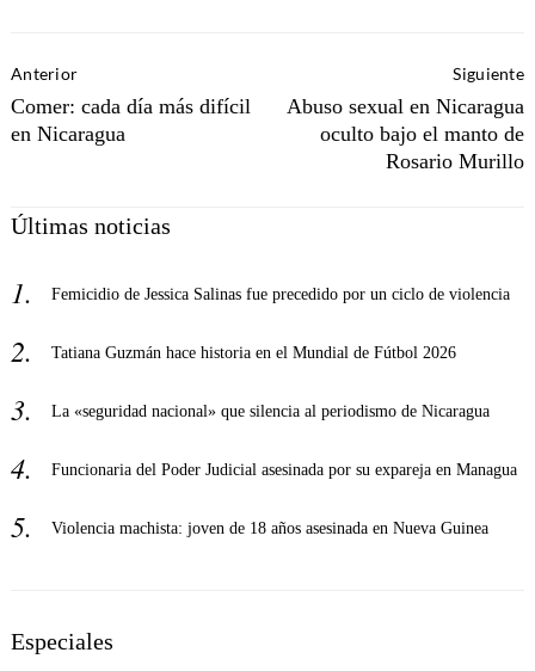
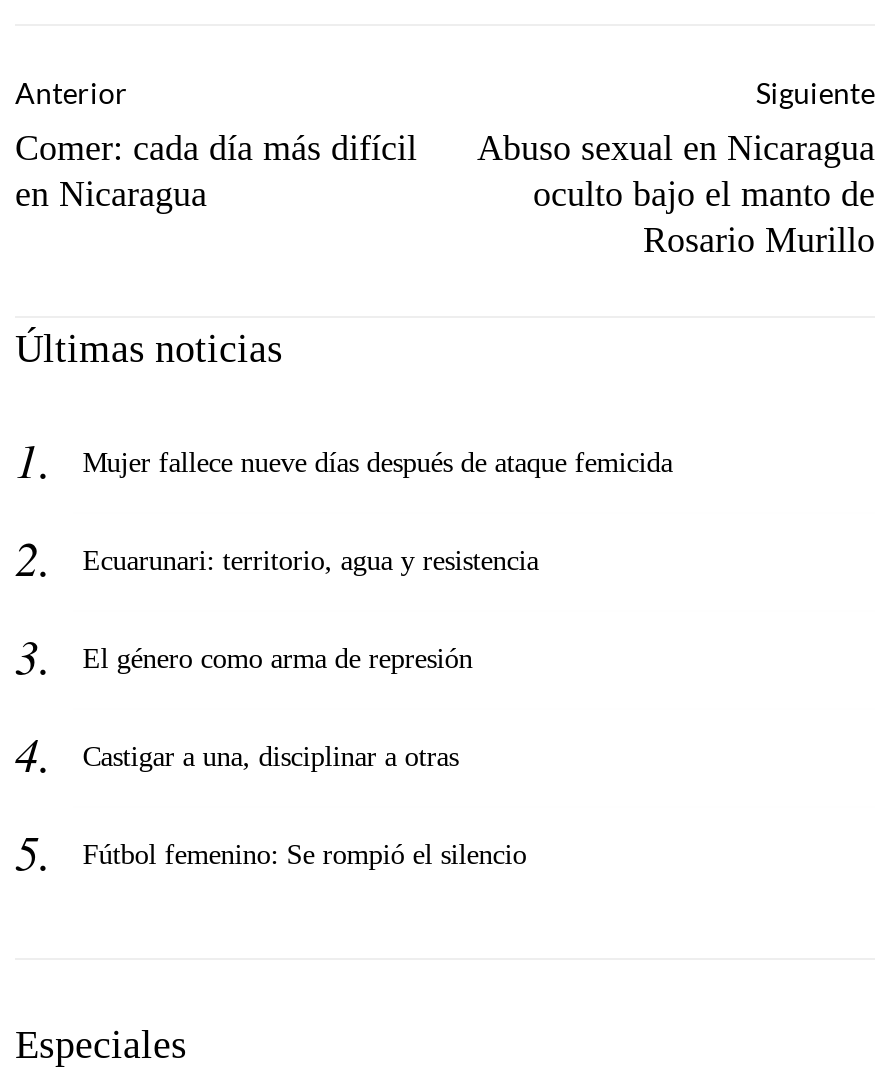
- Femicidio de Jessica Salinas fue precedido por un ciclo de violencia
+ Mujer fallece nueve días después de ataque femicida

- Tatiana Guzmán hace historia en el Mundial de Fútbol 2026
+ Ecuarunari: territorio, agua y resistencia

- La «seguridad nacional» que silencia al periodismo de Nicaragua
+ El género como arma de represión

- Funcionaria del Poder Judicial asesinada por su expareja en Managua
+ Castigar a una, disciplinar a otras

- Violencia machista: joven de 18 años asesinada en Nueva Guinea
+ Fútbol femenino: Se rompió el silencio
